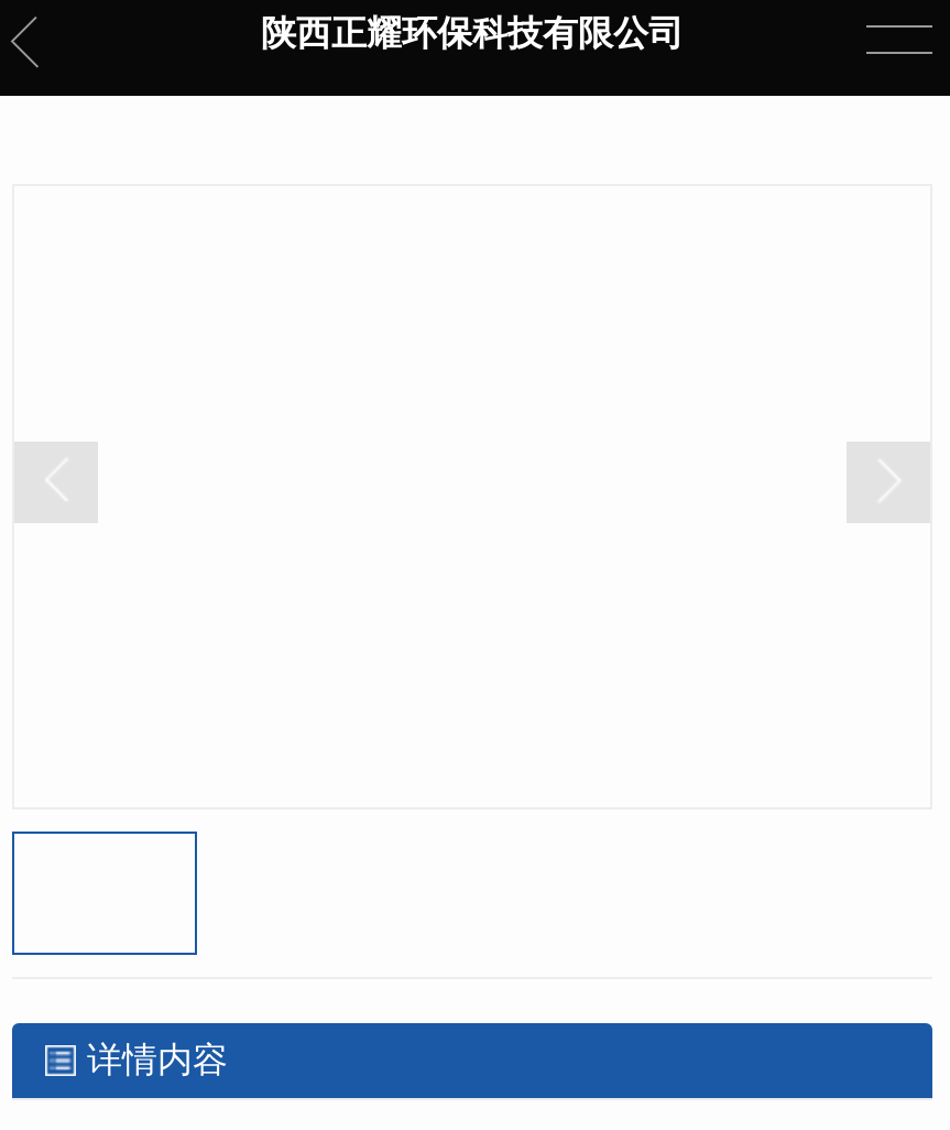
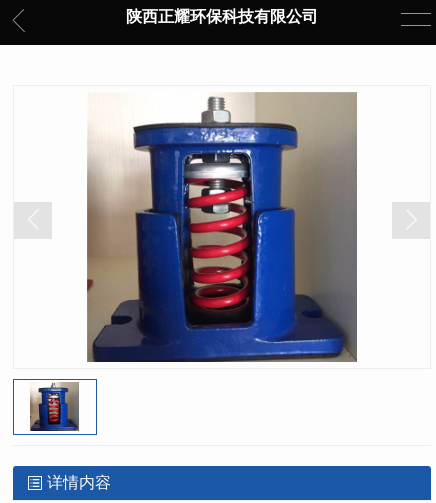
+ [image]

+ [image]
